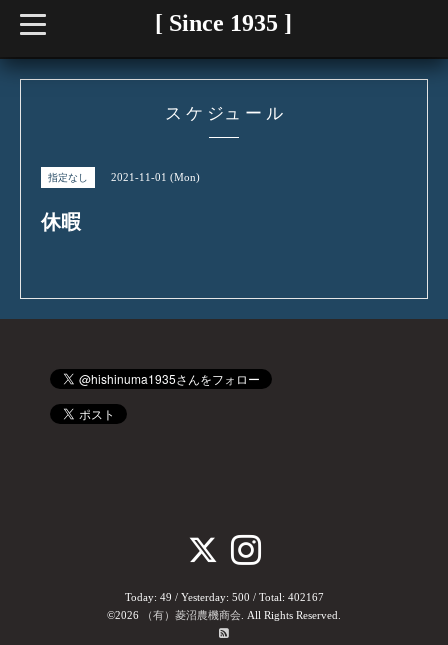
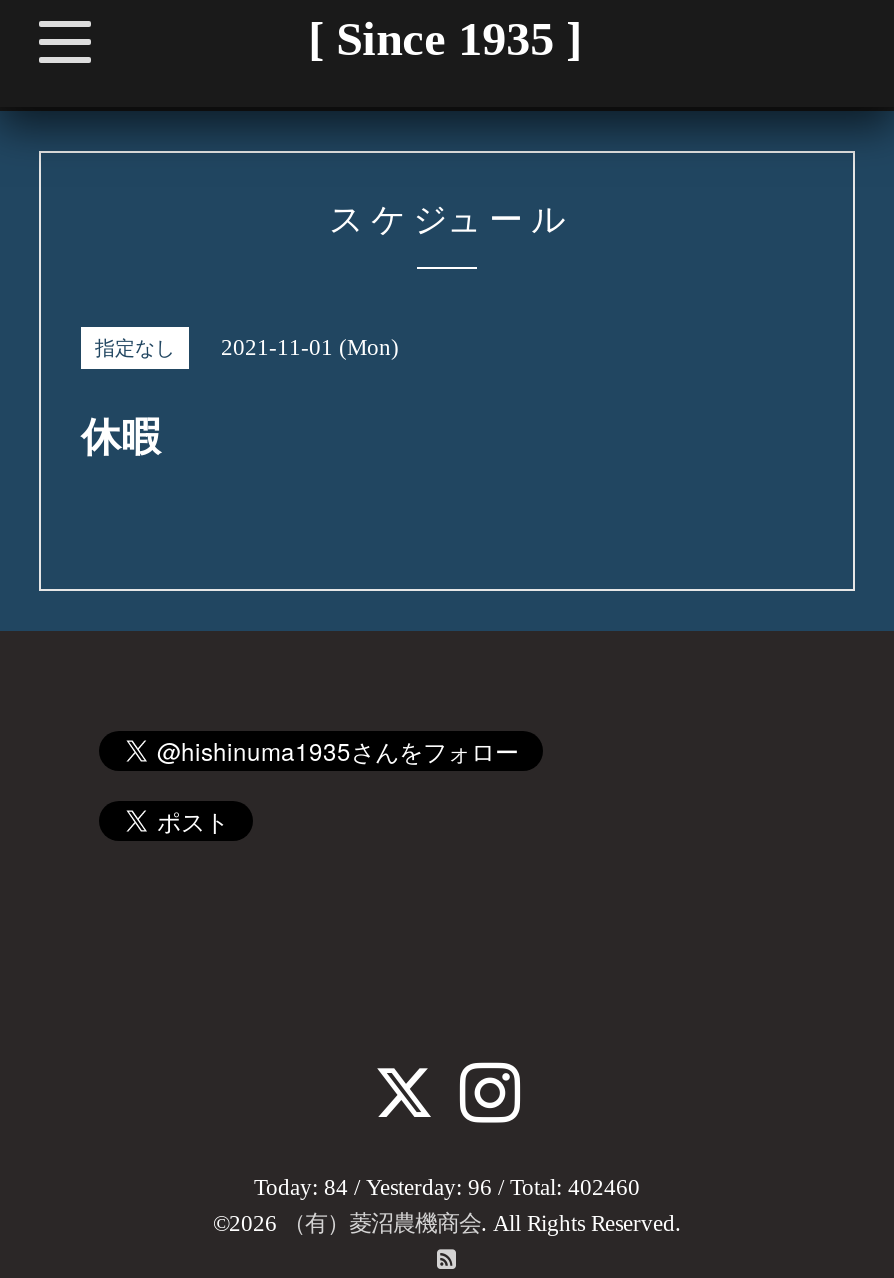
- Today: 49 / Yesterday: 500 / Total: 402167
+ Today: 84 / Yesterday: 96 / Total: 402460
